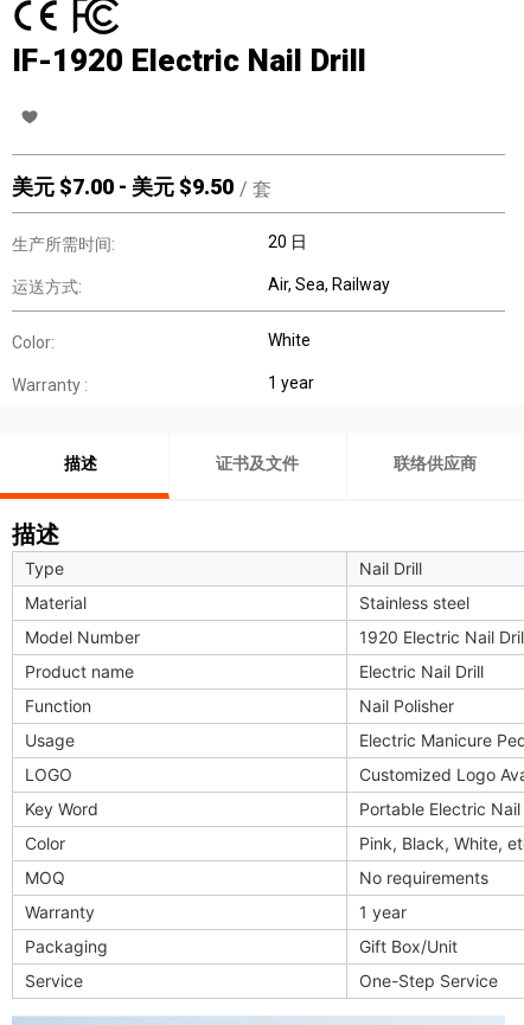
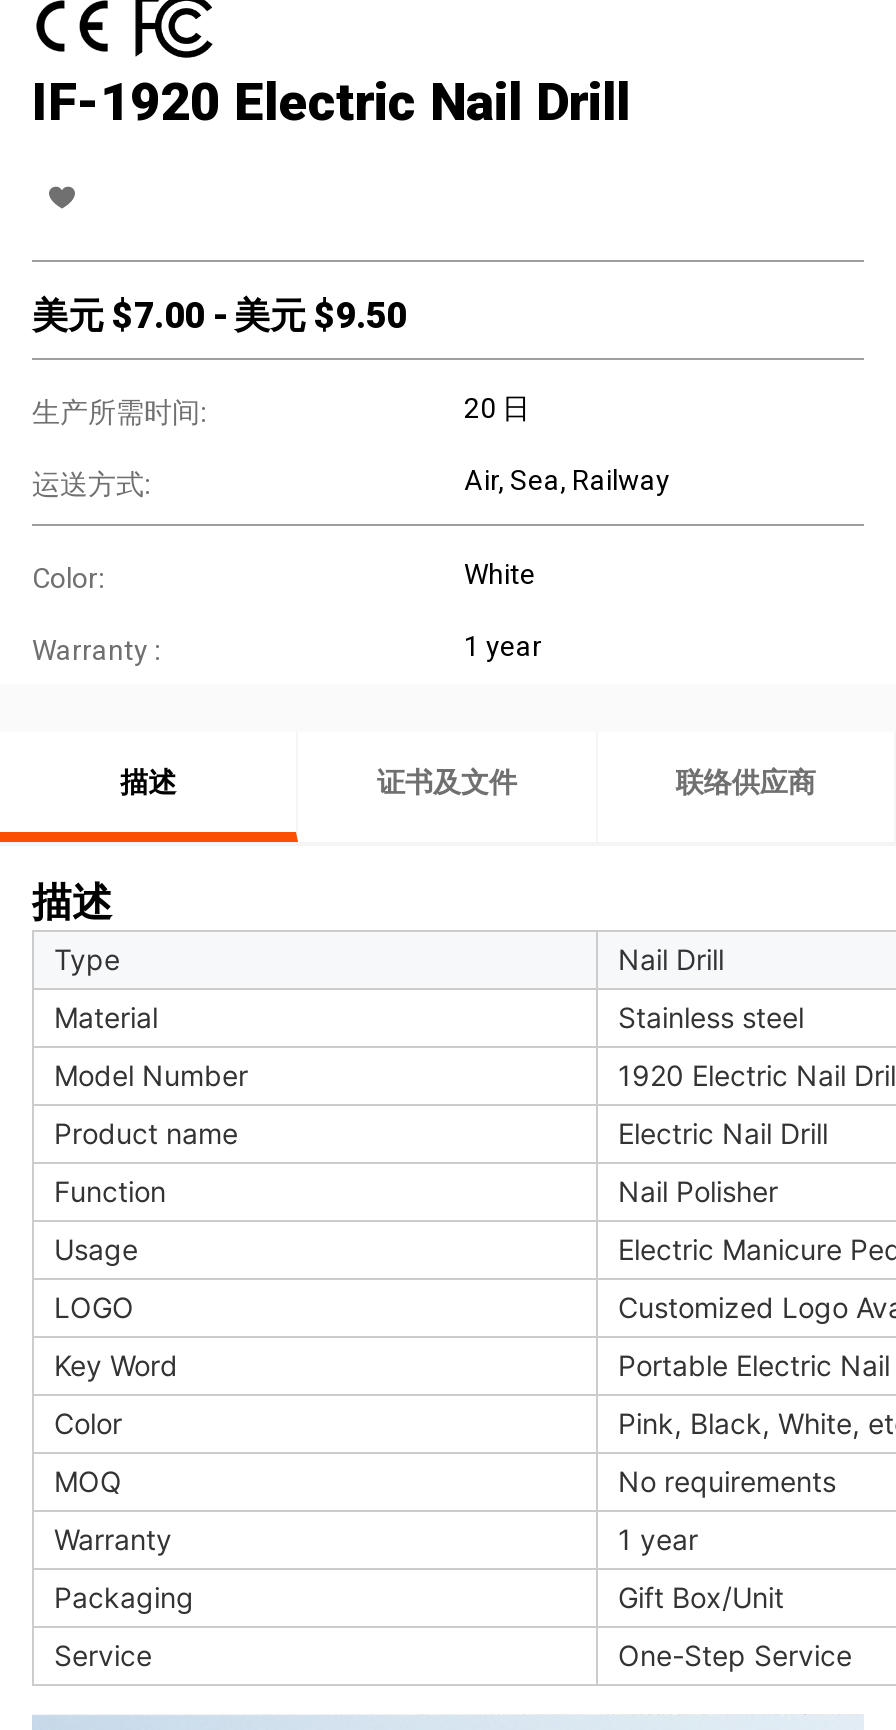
- 美元 $7.00 -美元 $9.50 / 套
+ 美元 $7.00 -美元 $9.50
